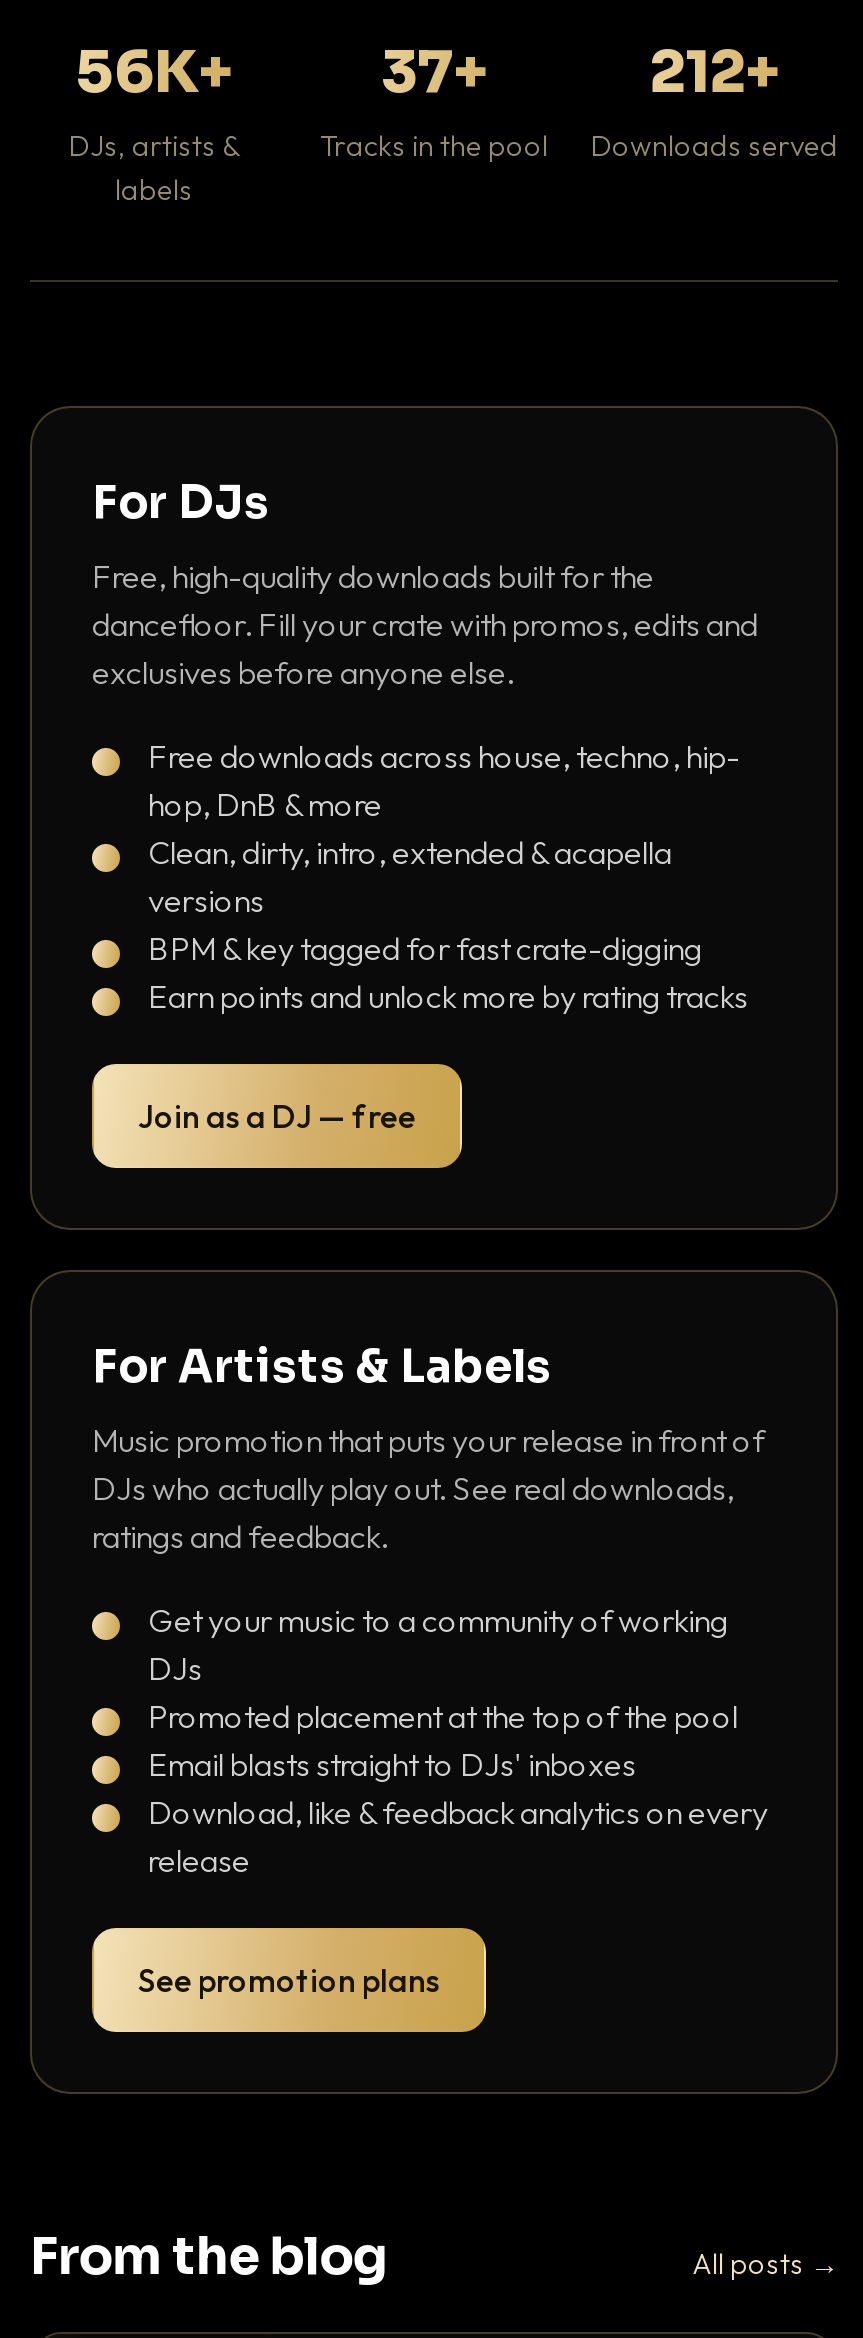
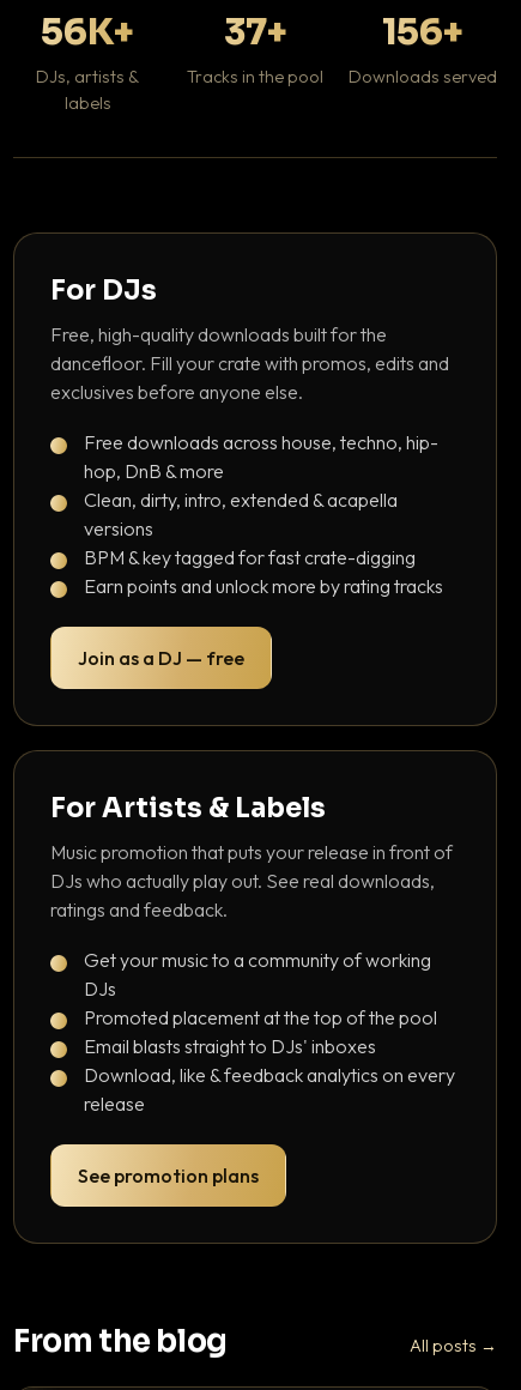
- 212+
+ 156+
